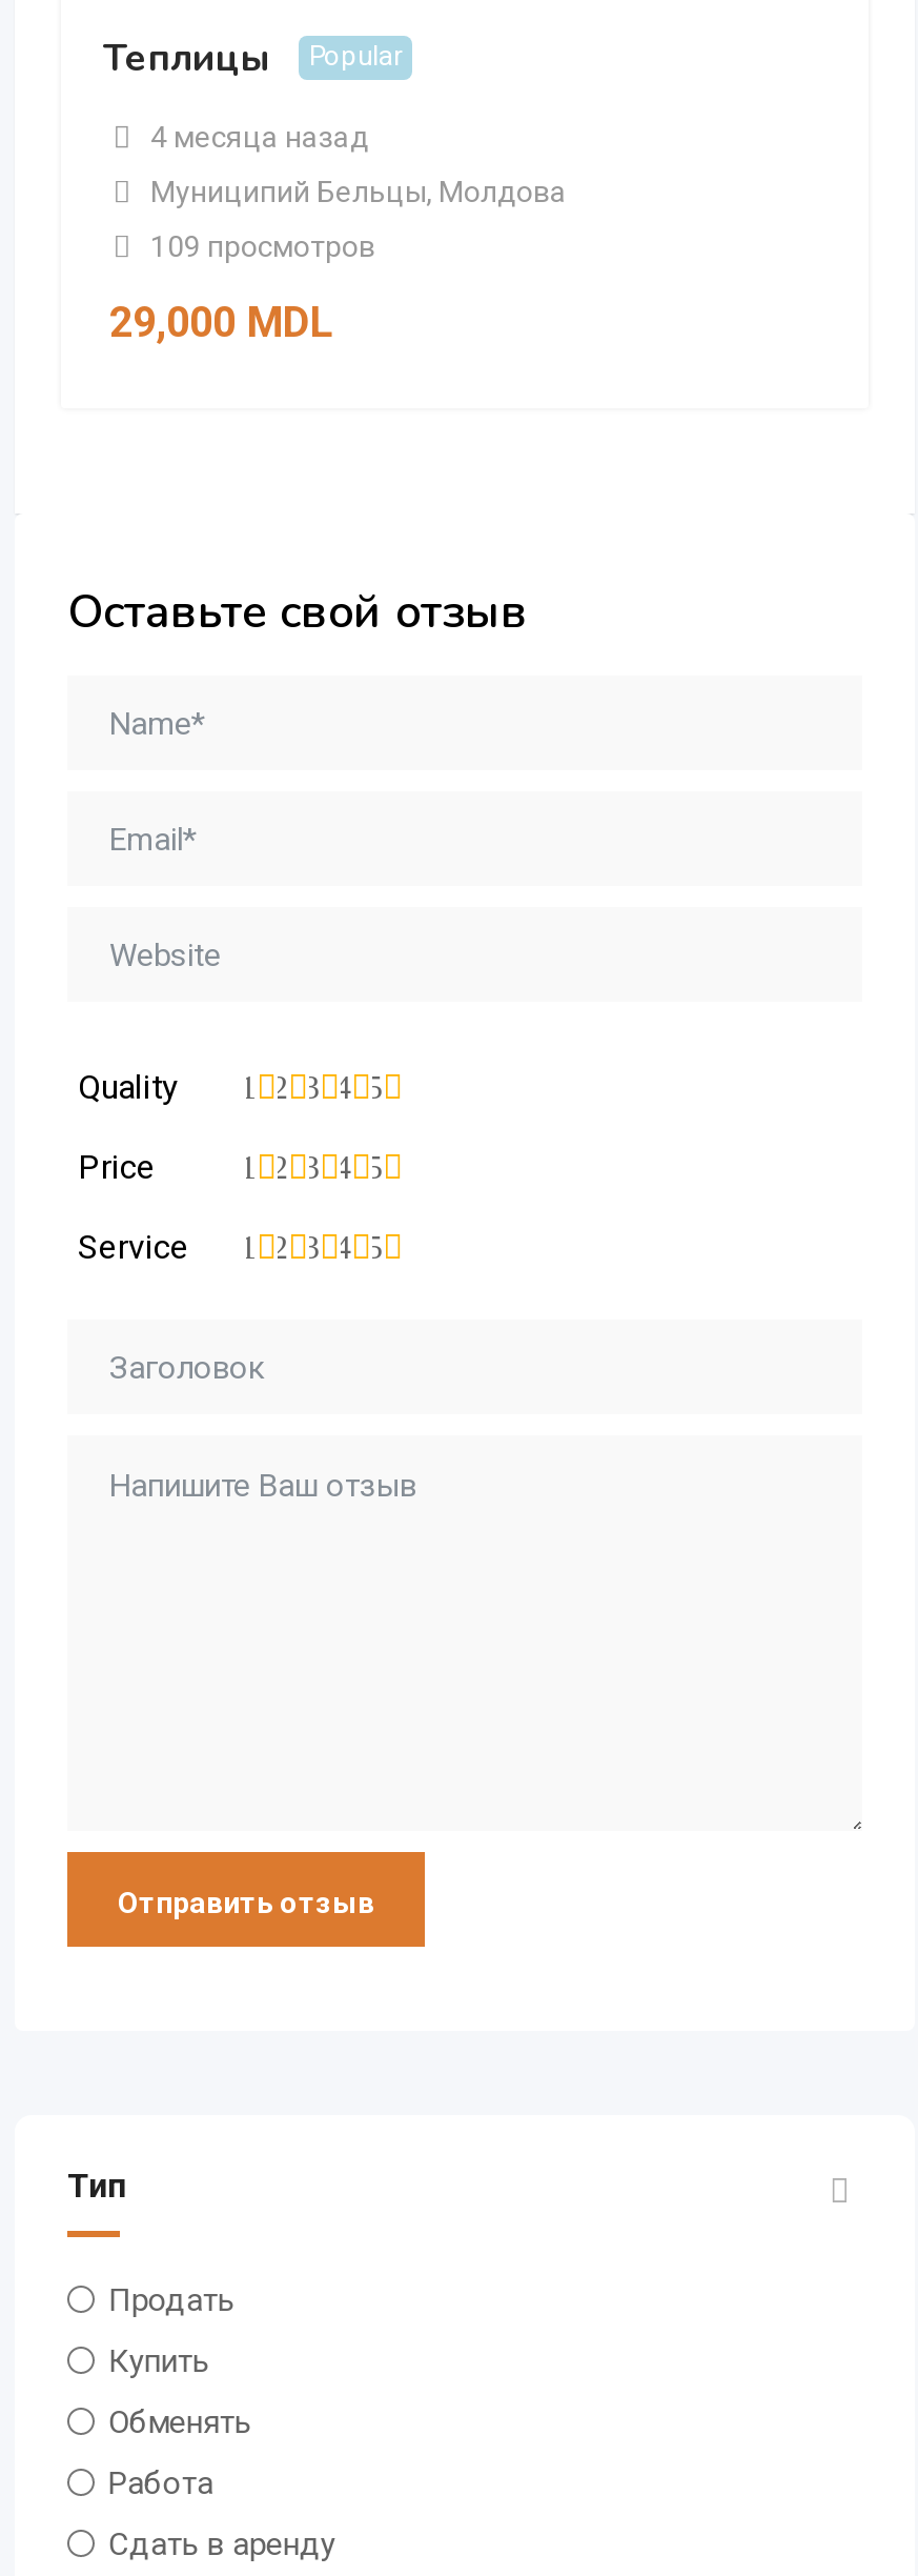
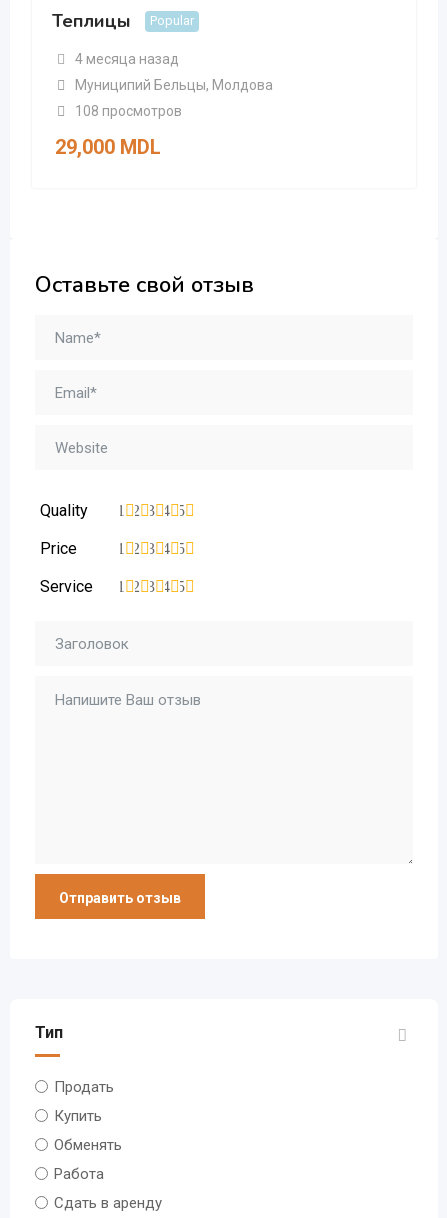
- 109 просмотров
+ 108 просмотров
